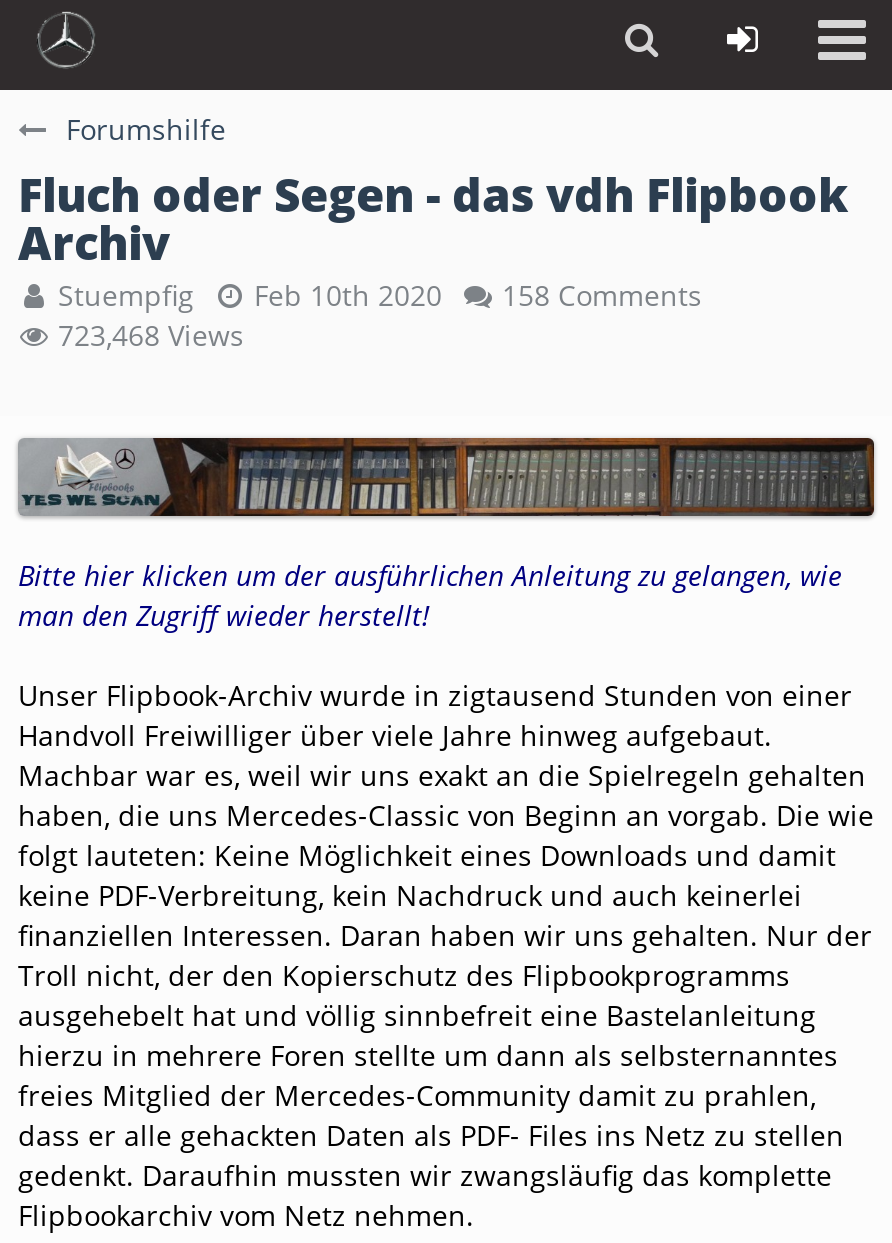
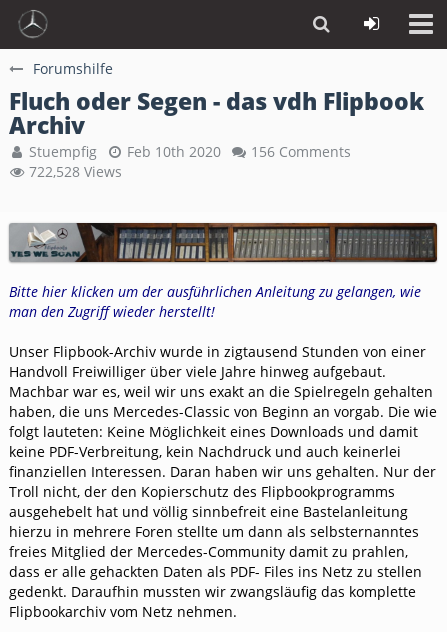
- Stuempfig Feb 10th 2020 158 Comments
+ Stuempfig Feb 10th 2020 156 Comments

- 723,468 Views
+ 722,528 Views
